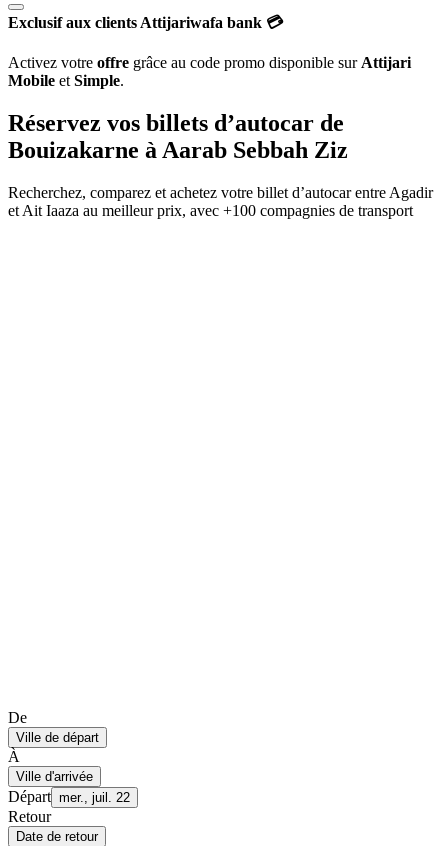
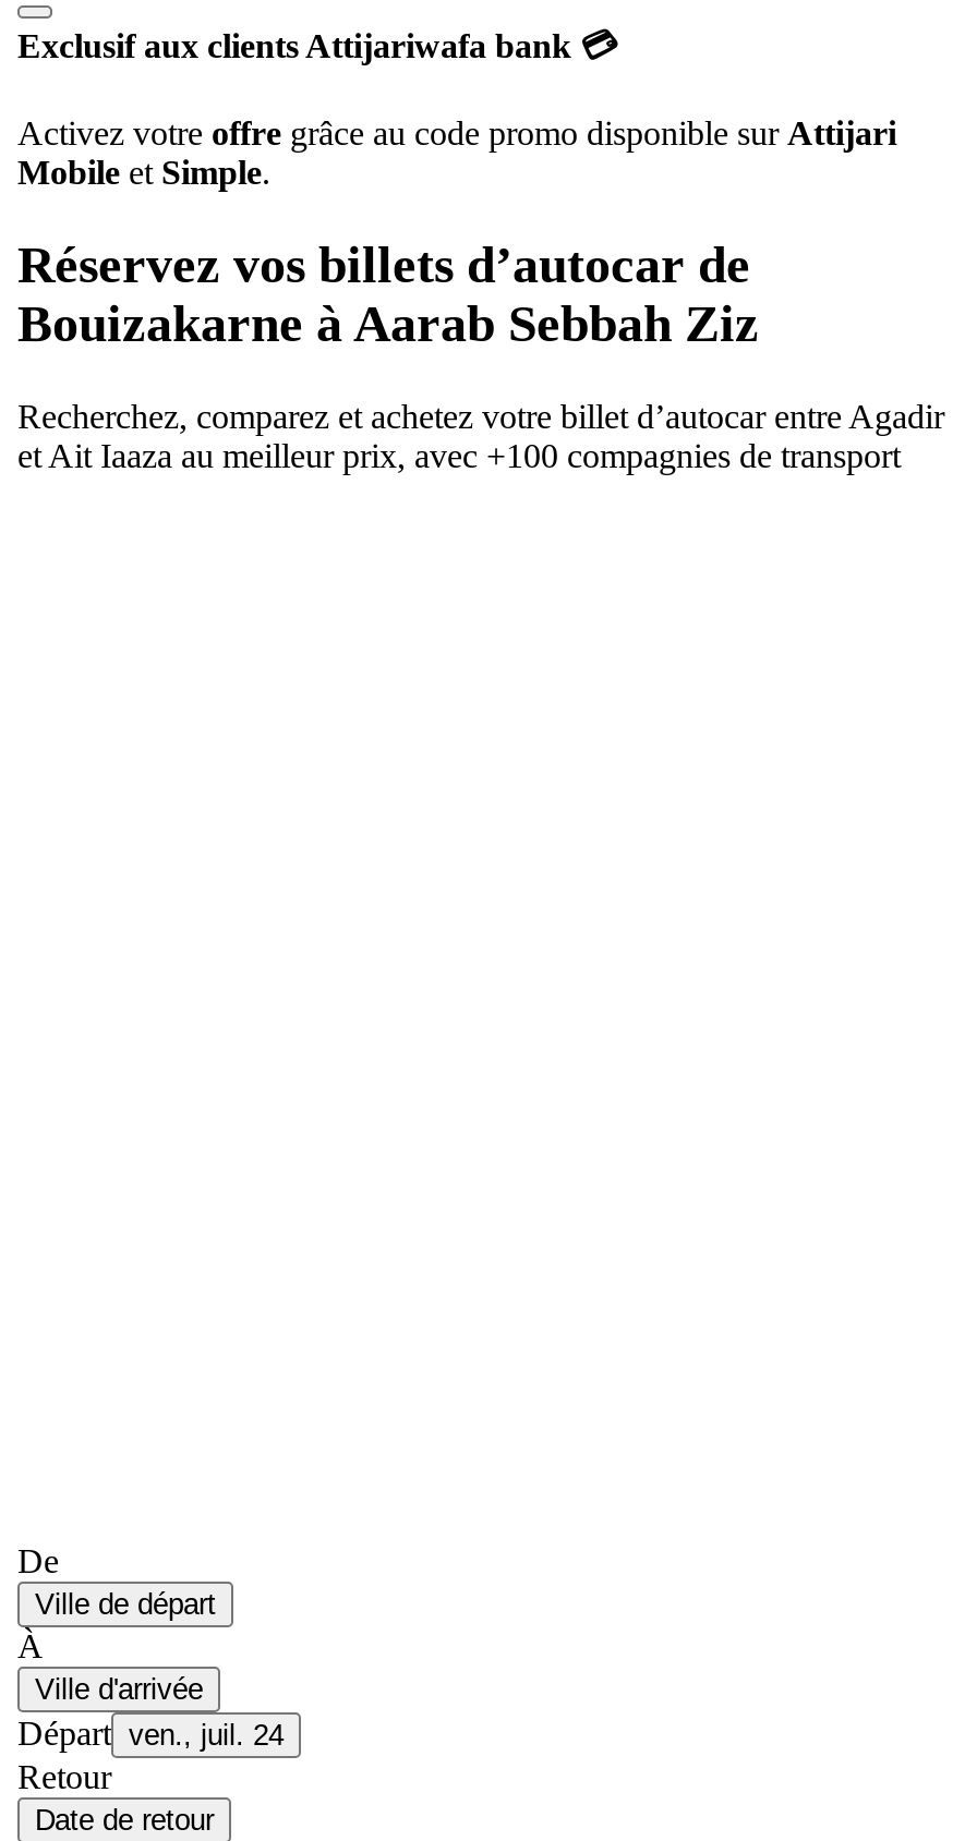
- Départ mer., juil. 22
+ Départ ven., juil. 24
